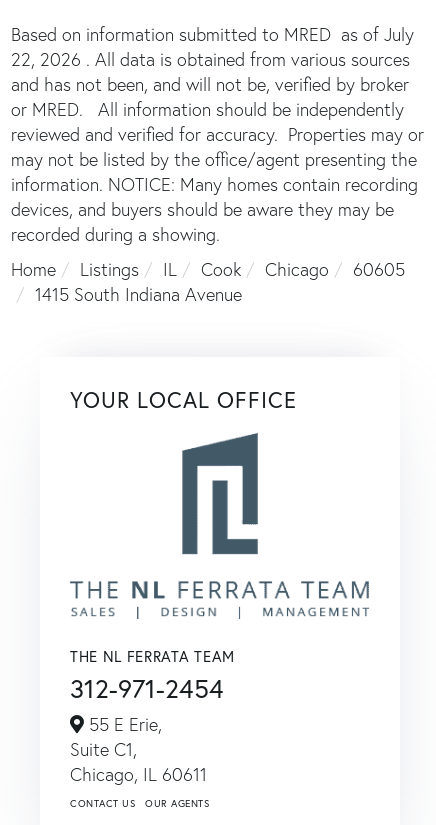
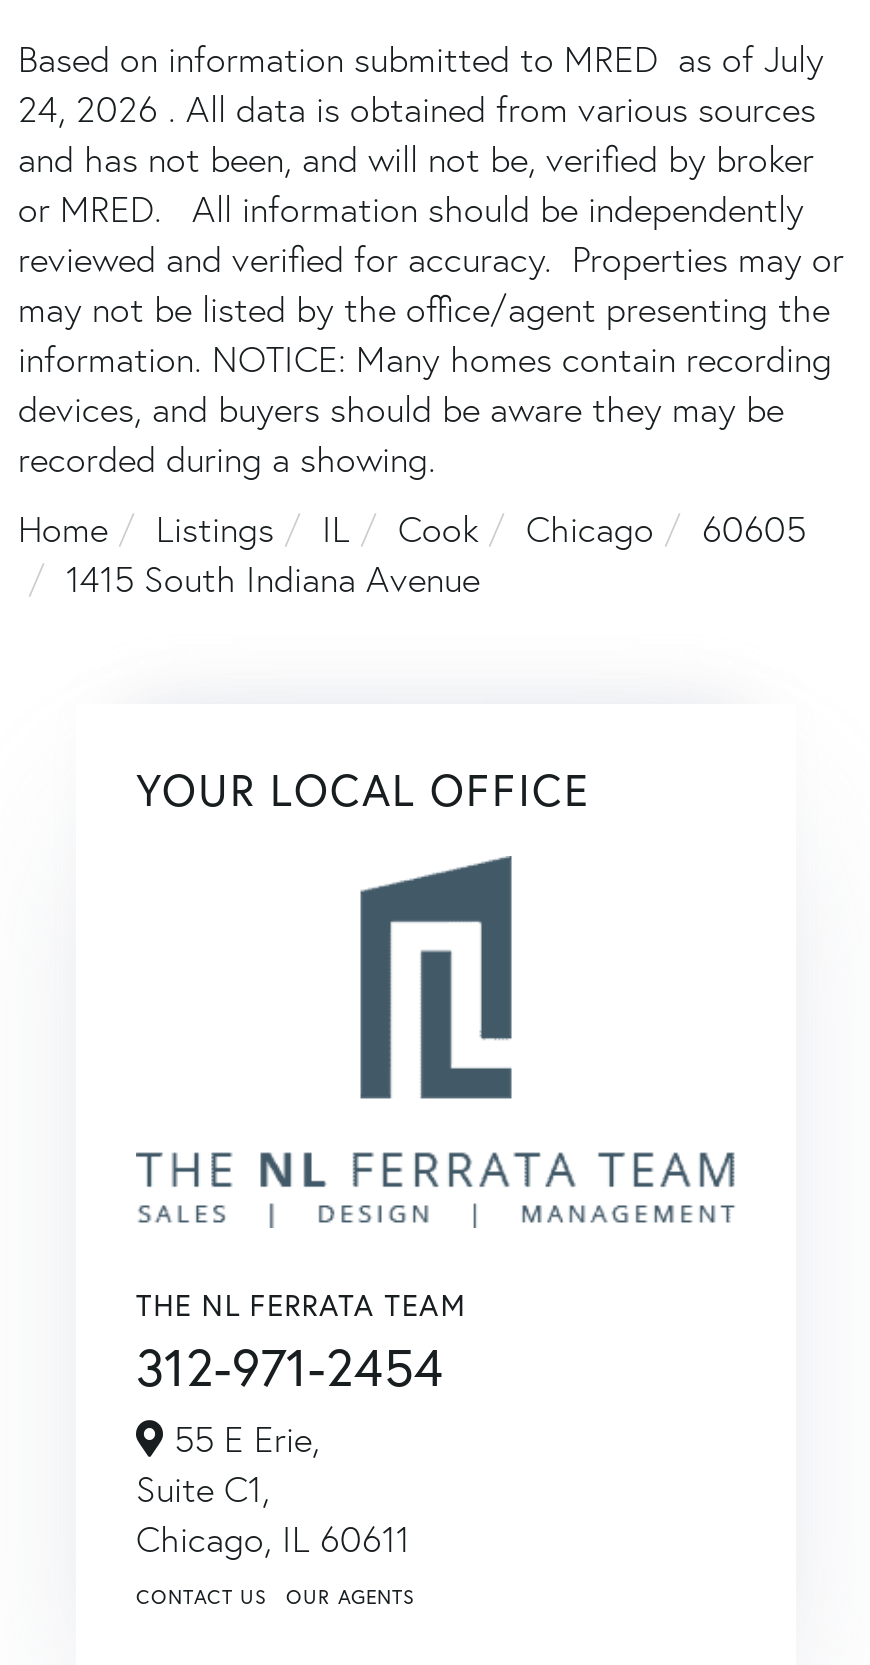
- 22, 2026 . All data is obtained from various sources
+ 24, 2026 . All data is obtained from various sources
